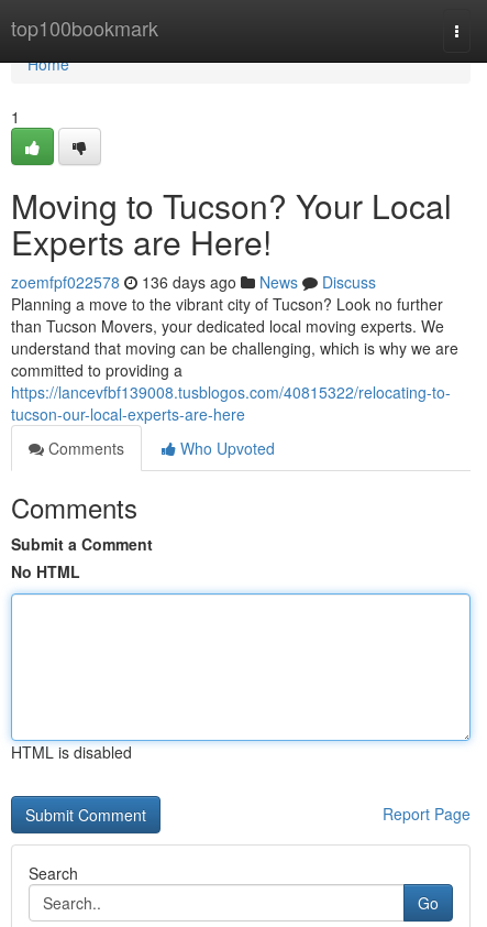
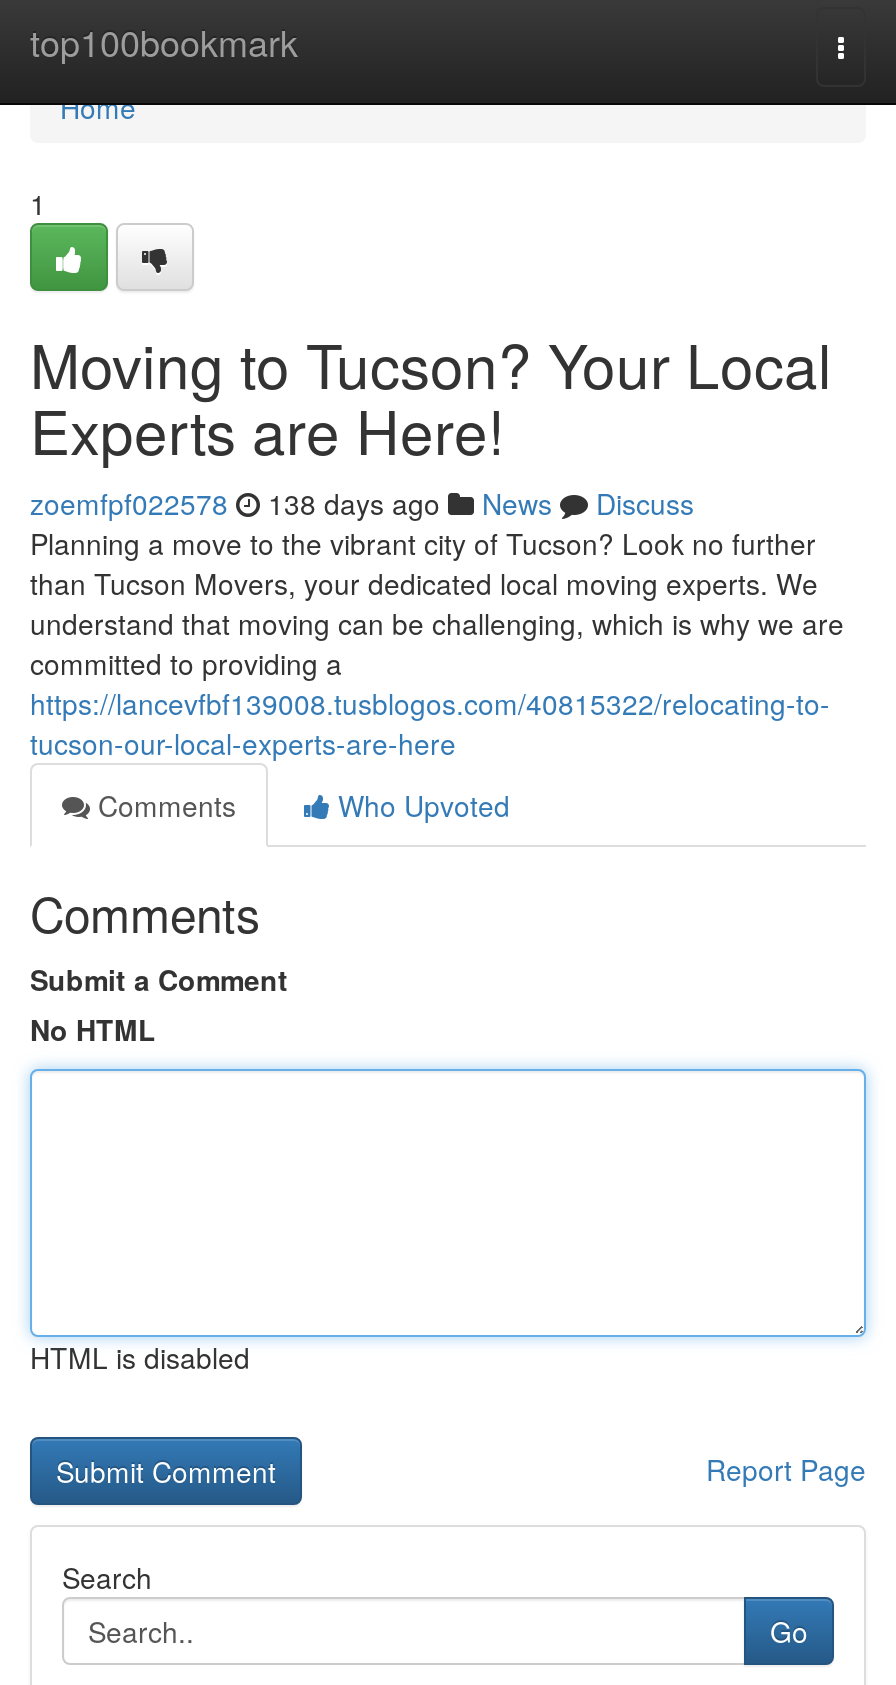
- zoemfpf022578 136 days ago News Discuss
+ zoemfpf022578 138 days ago News Discuss
